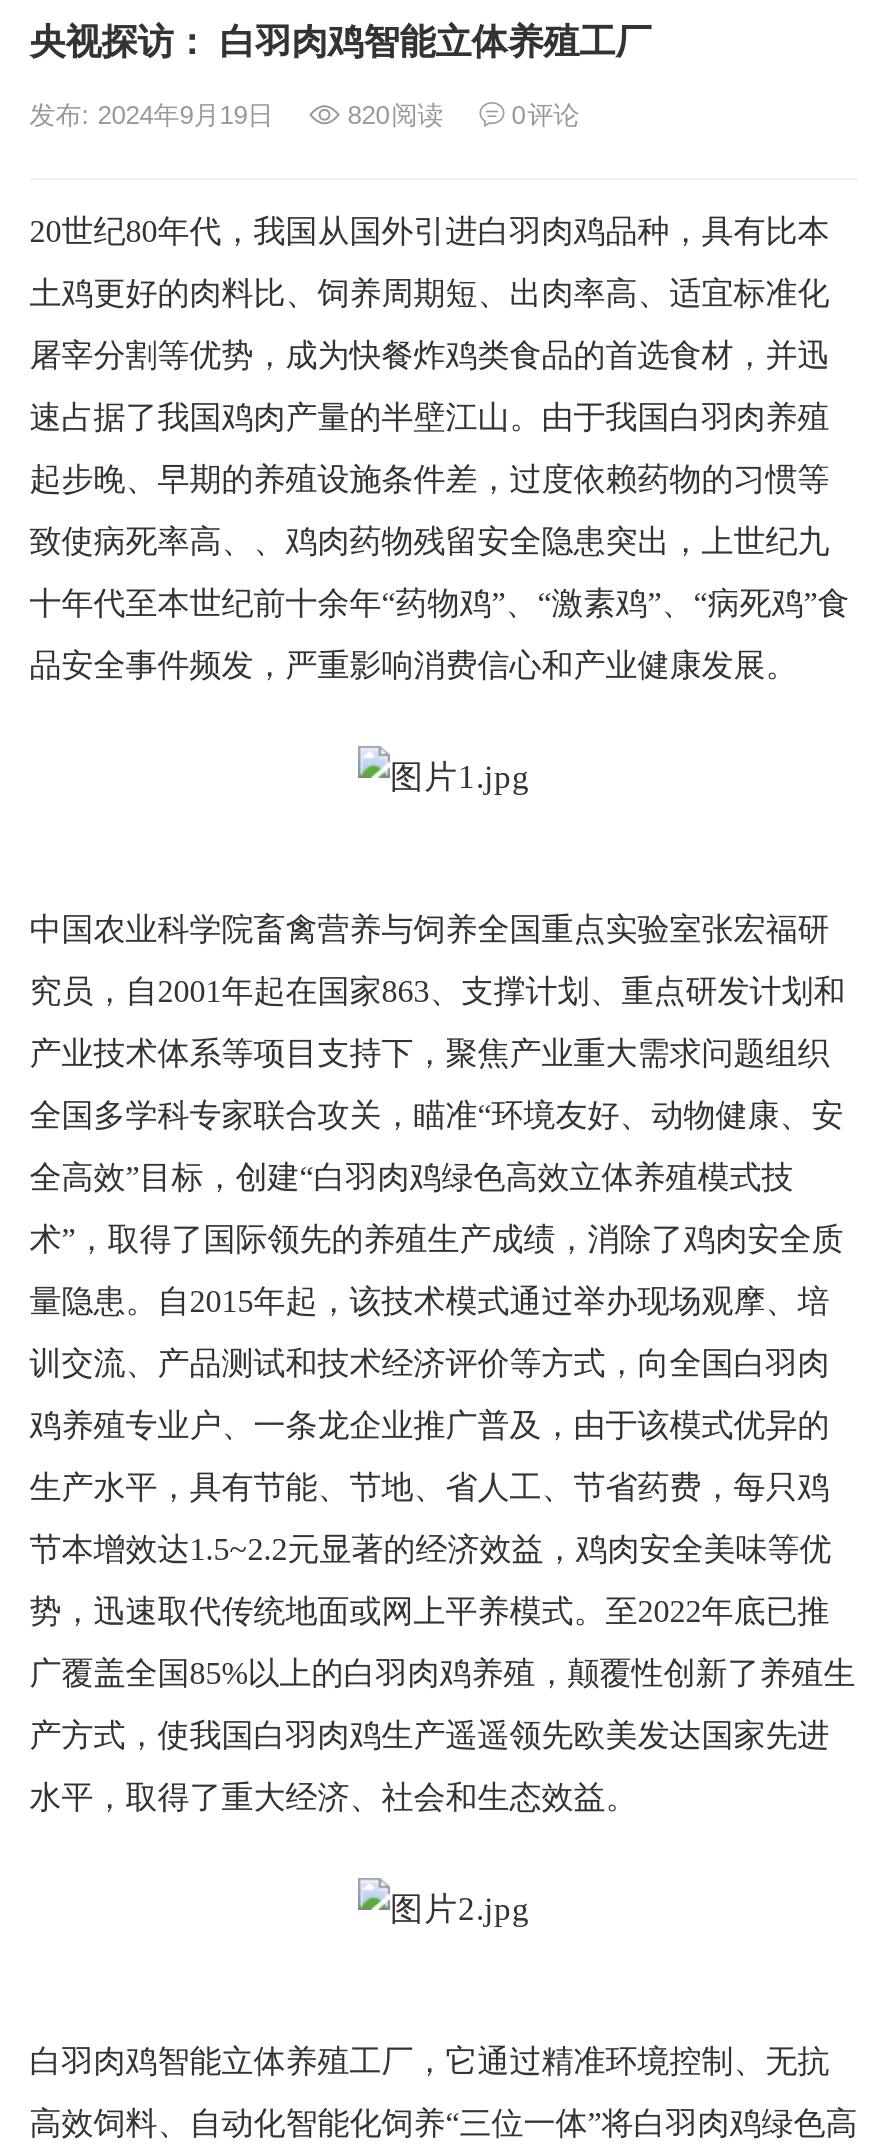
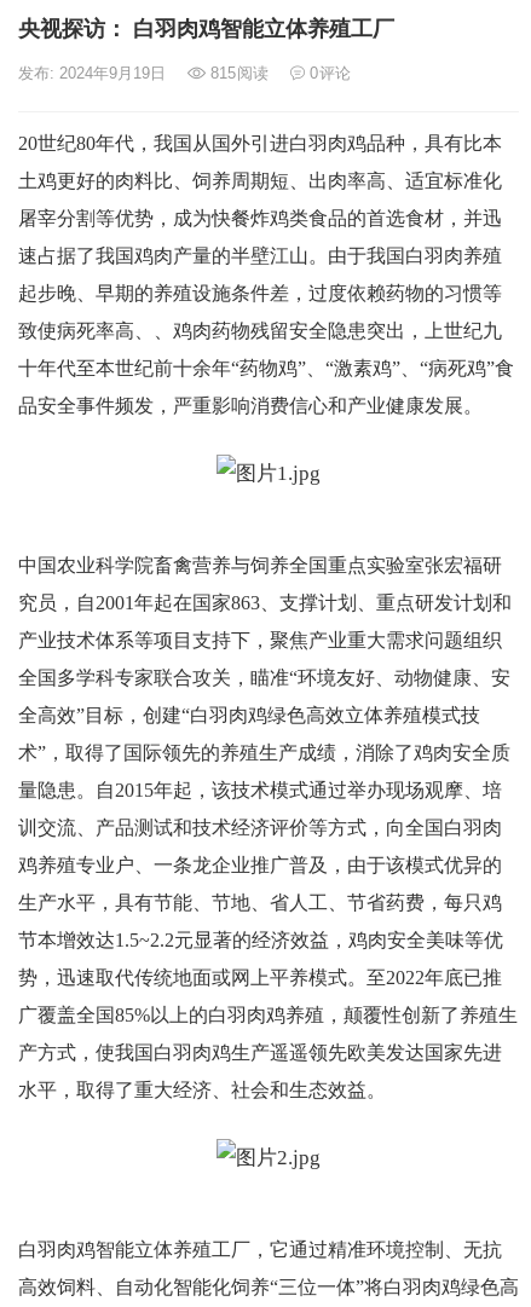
- 发布: 2024年9月19日 820阅读 0评论
+ 发布: 2024年9月19日 815阅读 0评论
